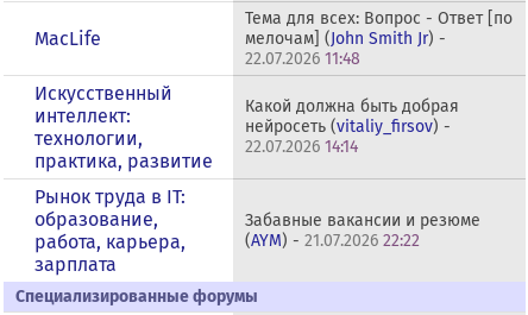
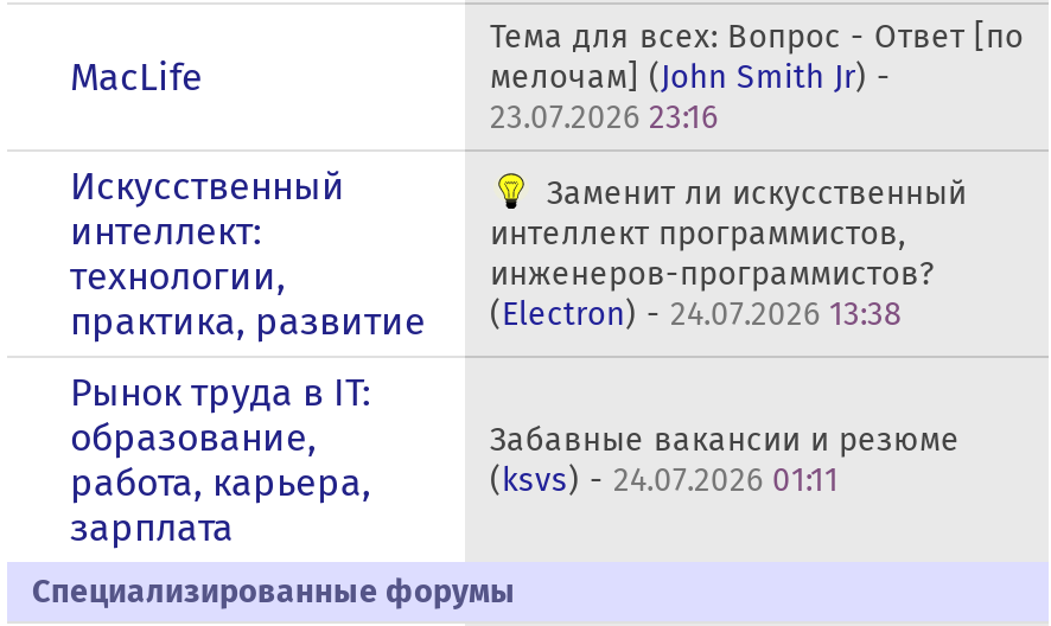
- 22.07.2026 11:48
+ 23.07.2026 23:16

- Какой должна быть добрая
- нейросеть (vitaliy_firsov) -
- 22.07.2026 14:14
+ Заменит ли искусственный
+ интеллект программистов,
+ инженеров-программистов?
+ (Electron) - 24.07.2026 13:38

- (AYM) - 21.07.2026 22:22
+ (ksvs) - 24.07.2026 01:11
